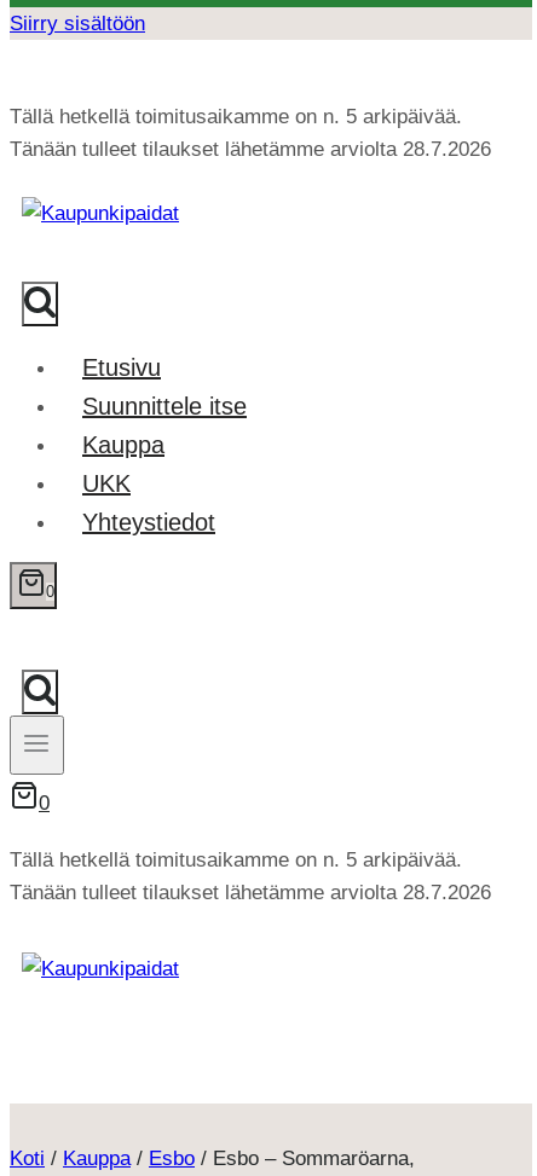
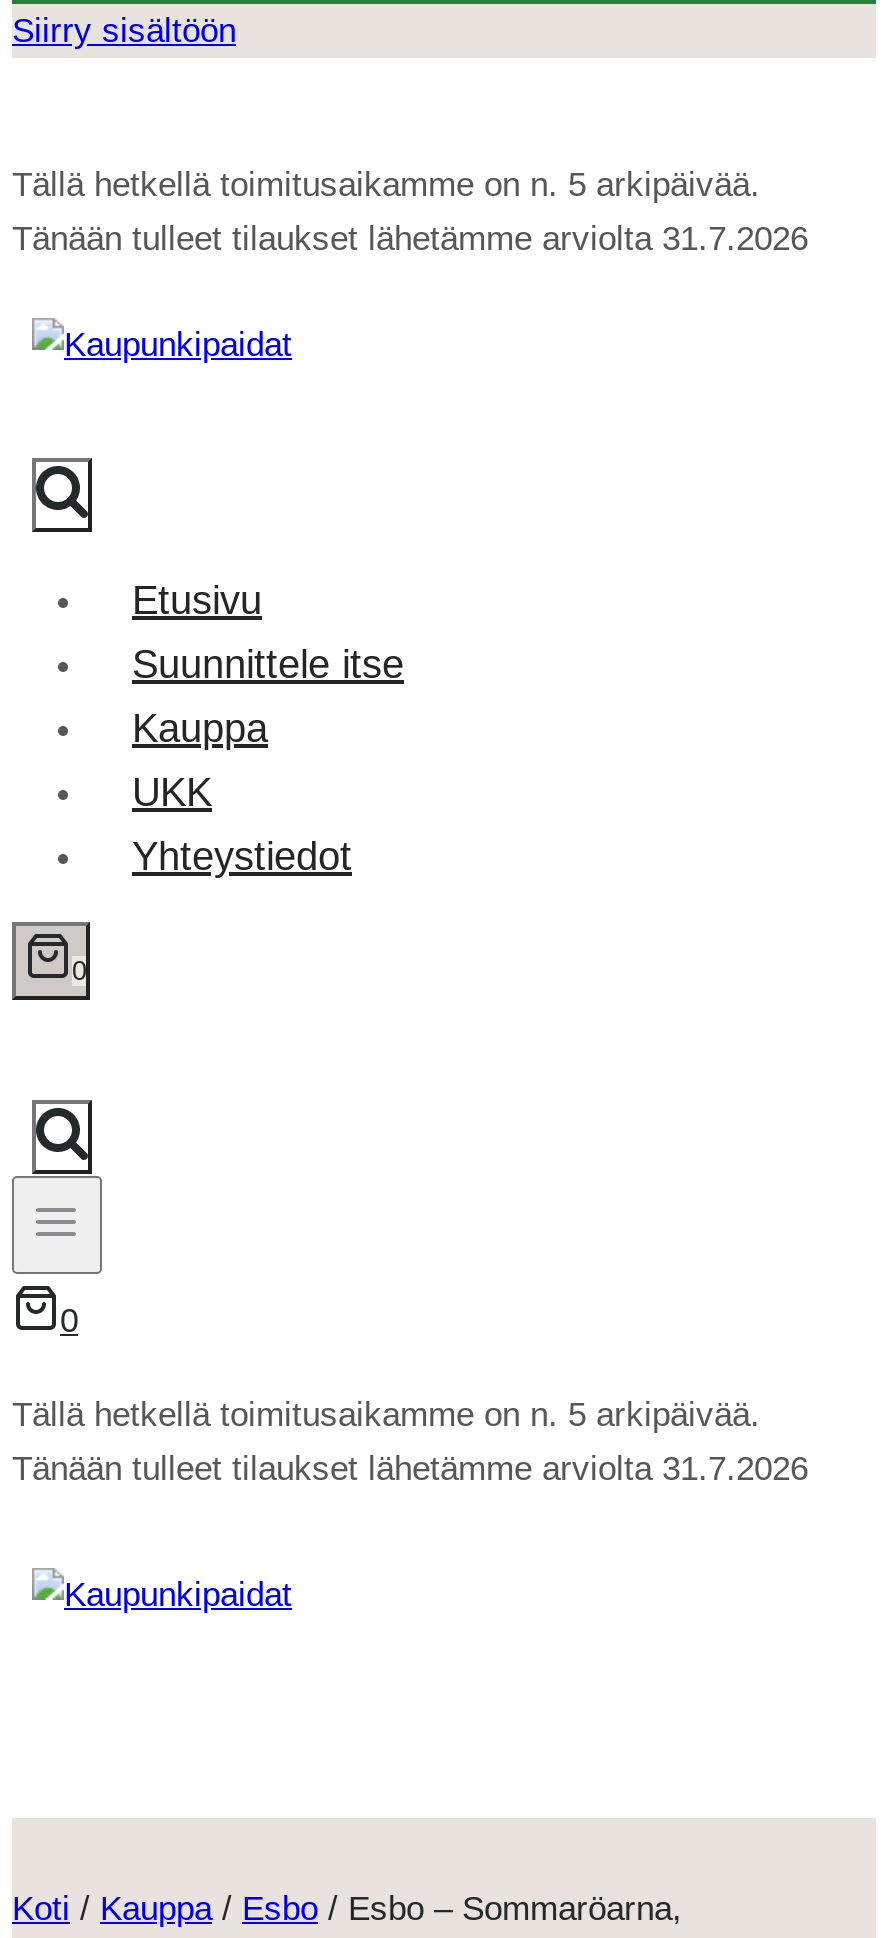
- Tänään tulleet tilaukset lähetämme arviolta 28.7.2026
+ Tänään tulleet tilaukset lähetämme arviolta 31.7.2026

- Tänään tulleet tilaukset lähetämme arviolta 28.7.2026
+ Tänään tulleet tilaukset lähetämme arviolta 31.7.2026
